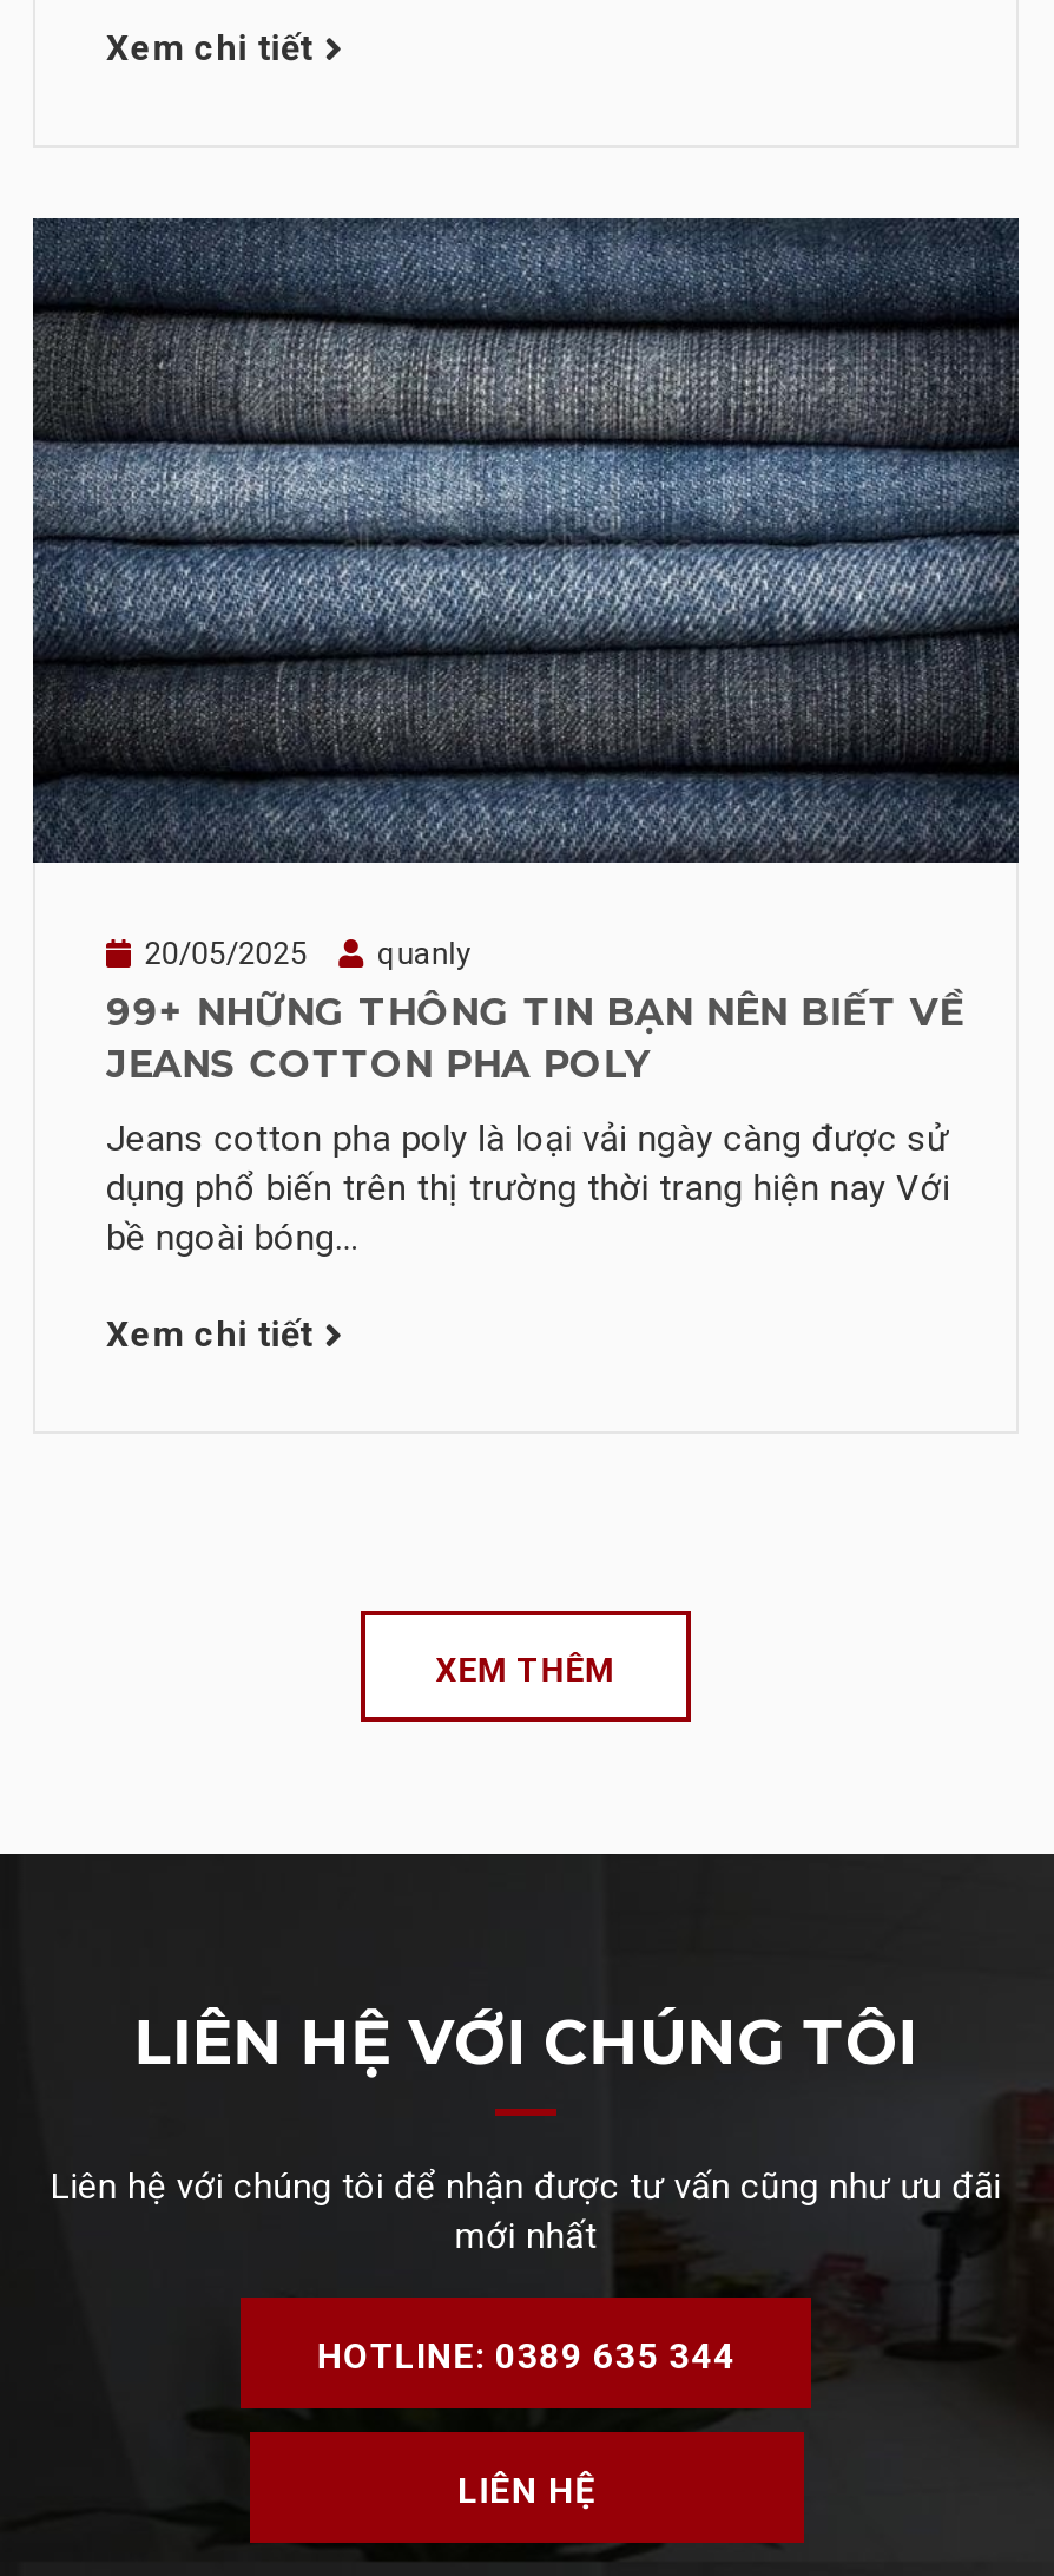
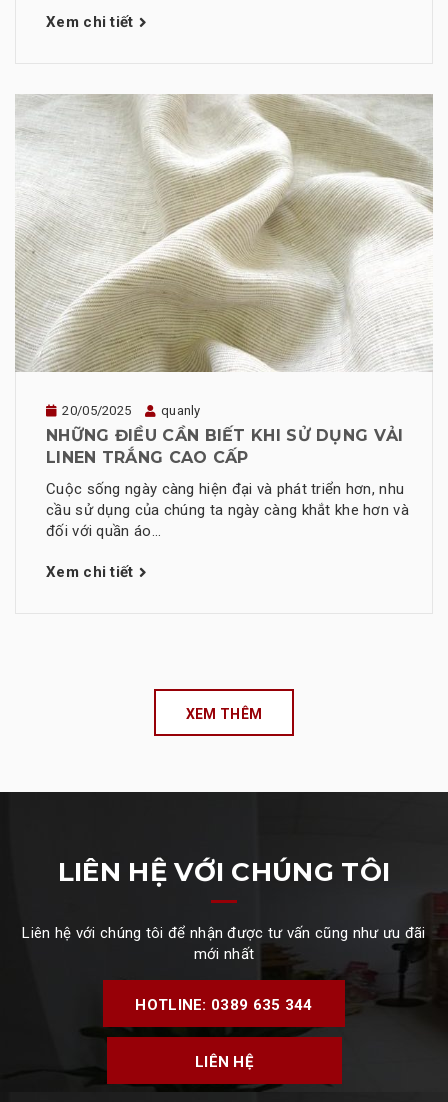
- [image]
+ [image]

- 99+ NHỮNG THÔNG TIN BẠN NÊN BIẾT VỀ
- JEANS COTTON PHA POLY
+ NHỮNG ĐIỀU CẦN BIẾT KHI SỬ DỤNG VẢI
+ LINEN TRẮNG CAO CẤP

- Jeans cotton pha poly là loại vải ngày càng được sử
- dụng phổ biến trên thị trường thời trang hiện nay Với
- bề ngoài bóng...
+ Cuộc sống ngày càng hiện đại và phát triển hơn, nhu
+ cầu sử dụng của chúng ta ngày càng khắt khe hơn và
+ đối với quần áo...
